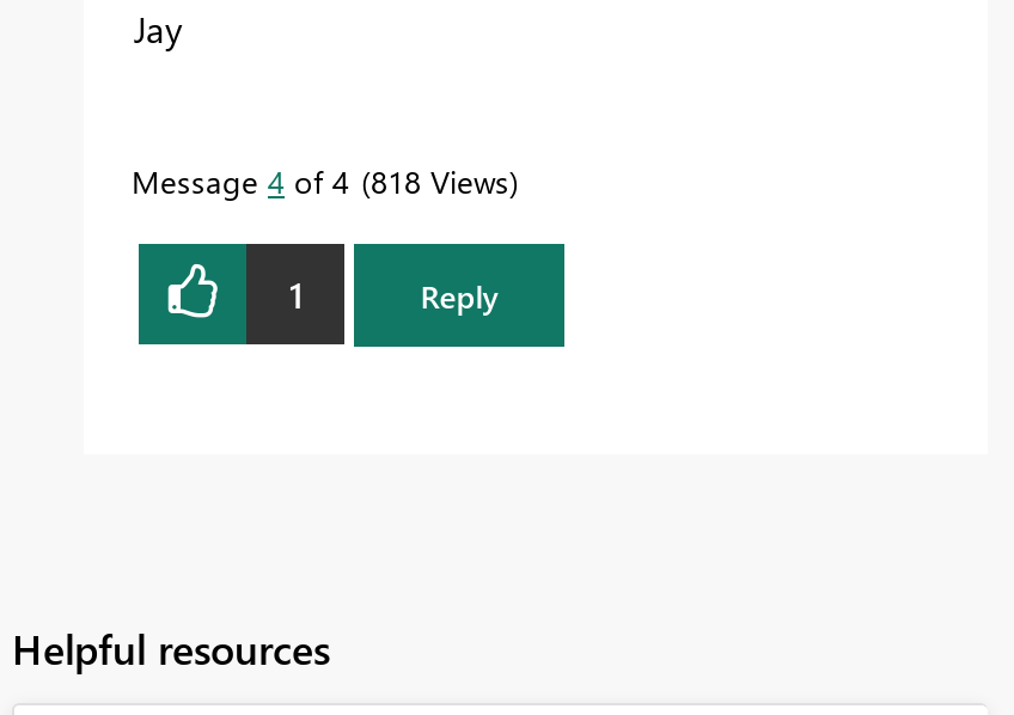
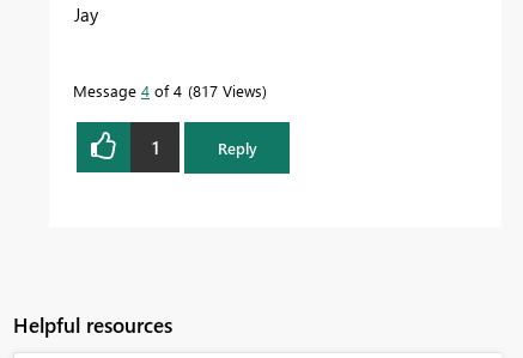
- Message 4 of 4 818 Views
+ Message 4 of 4 817 Views
